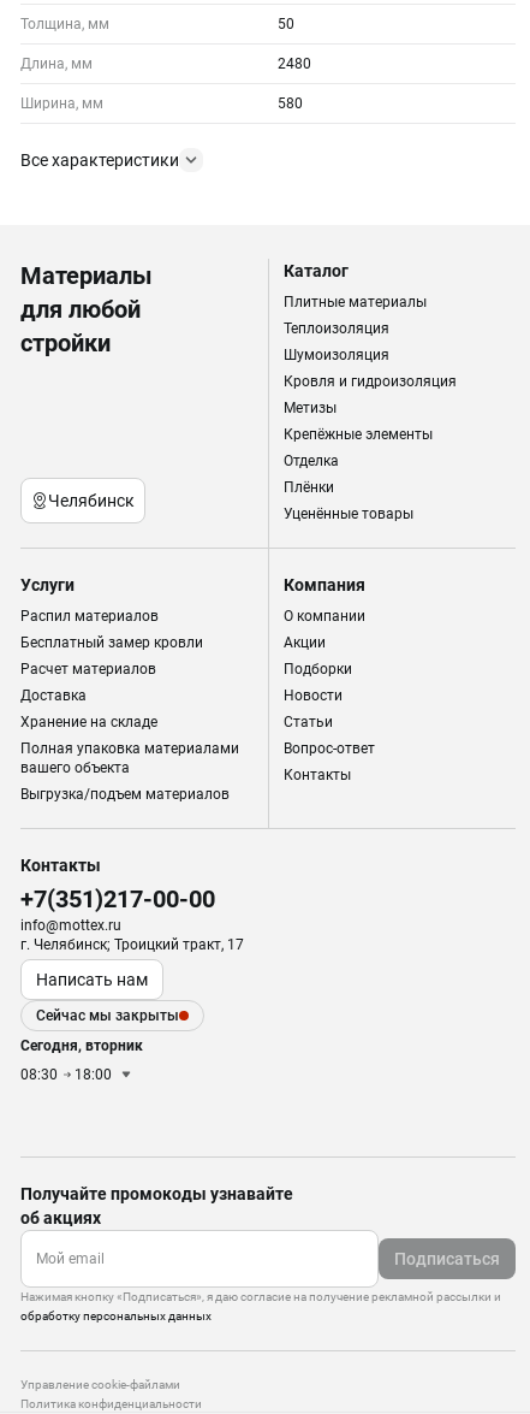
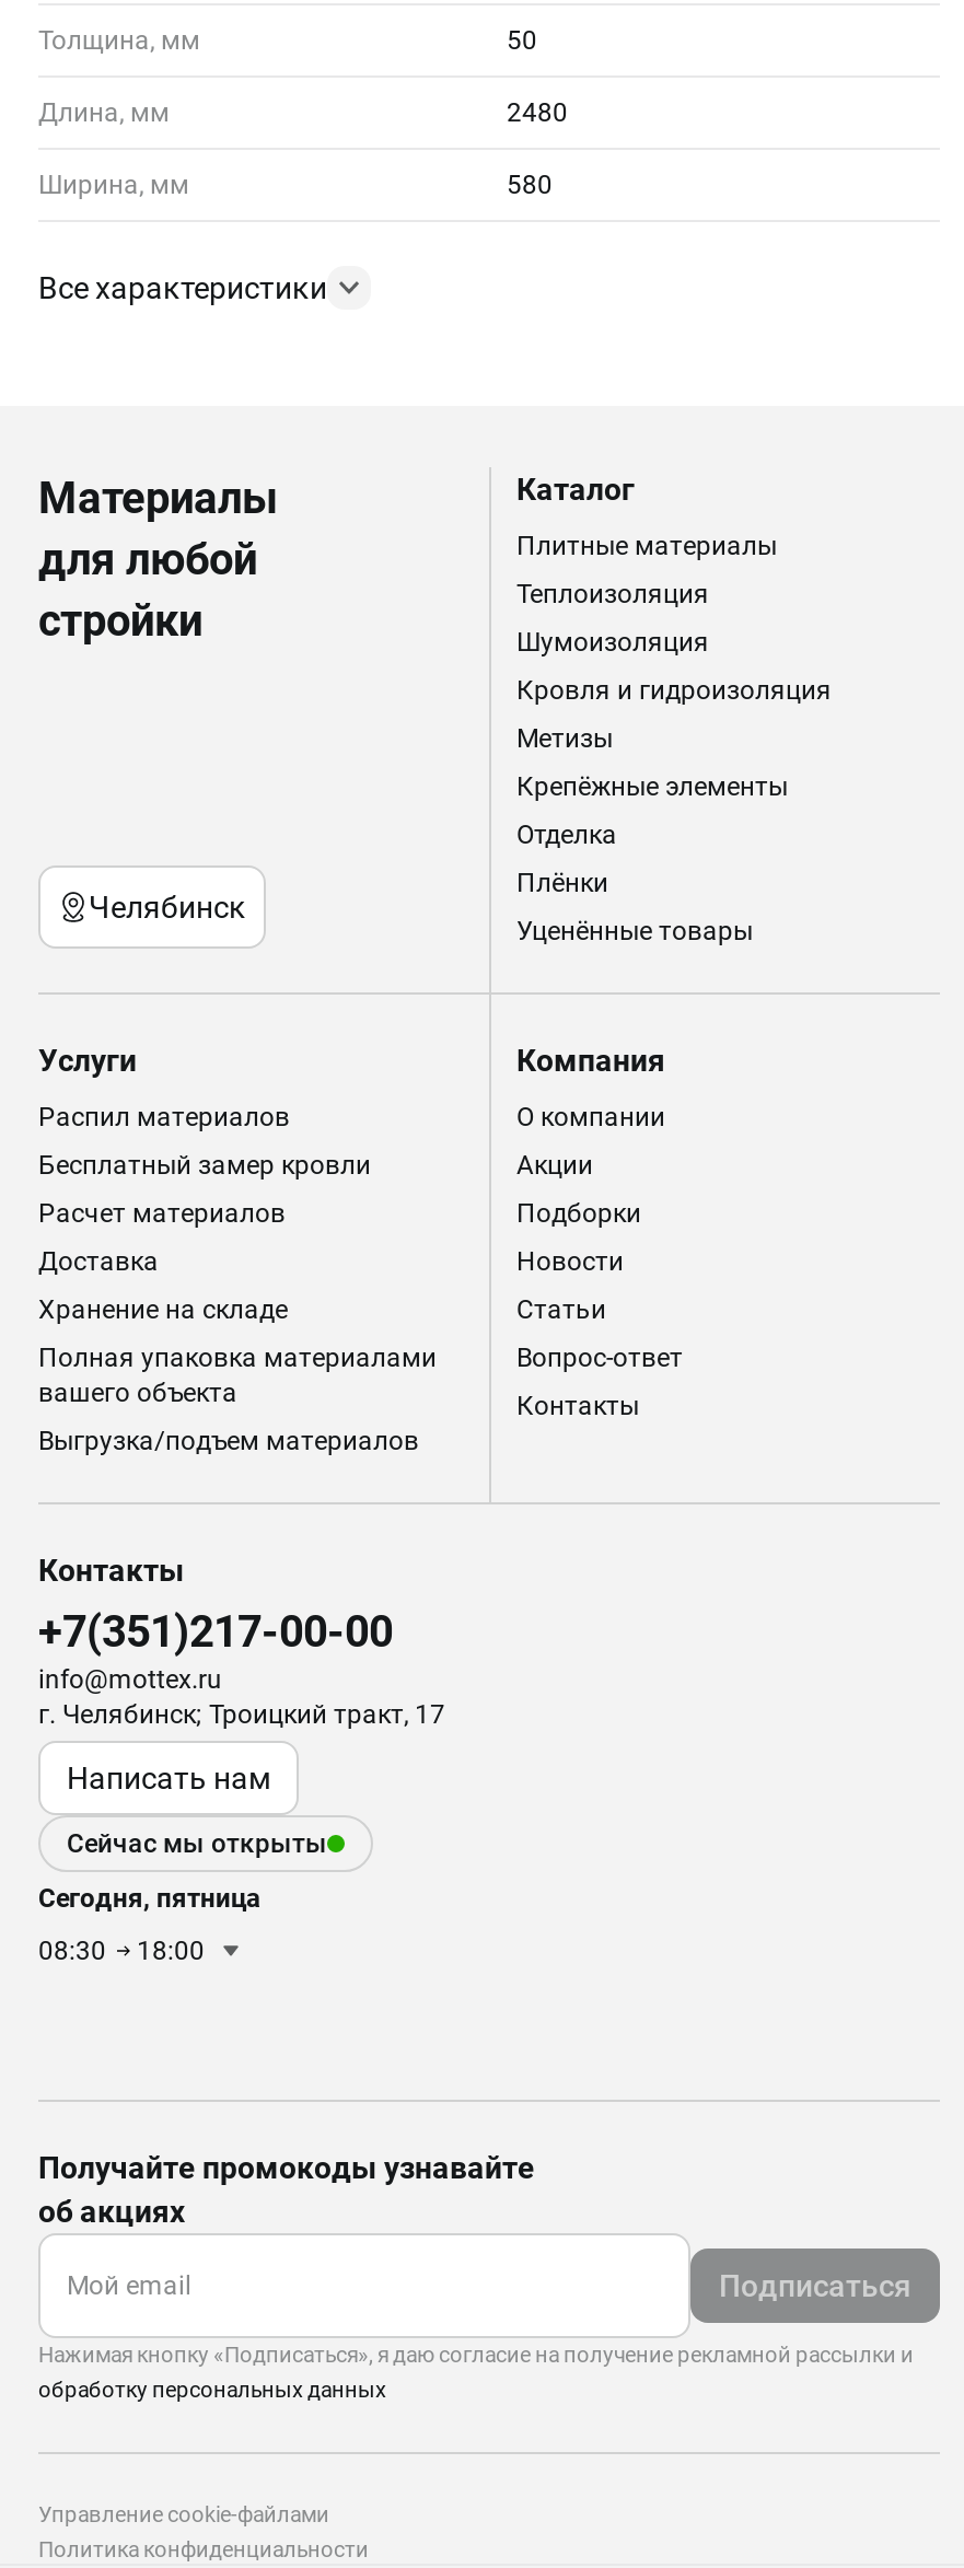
- Сейчас мы закрыты
+ Сейчас мы открыты

- Сегодня, вторник
+ Сегодня, пятница
